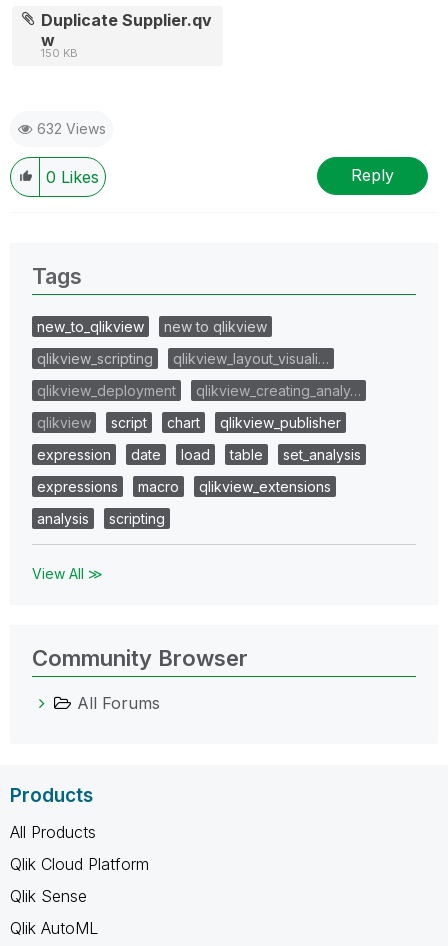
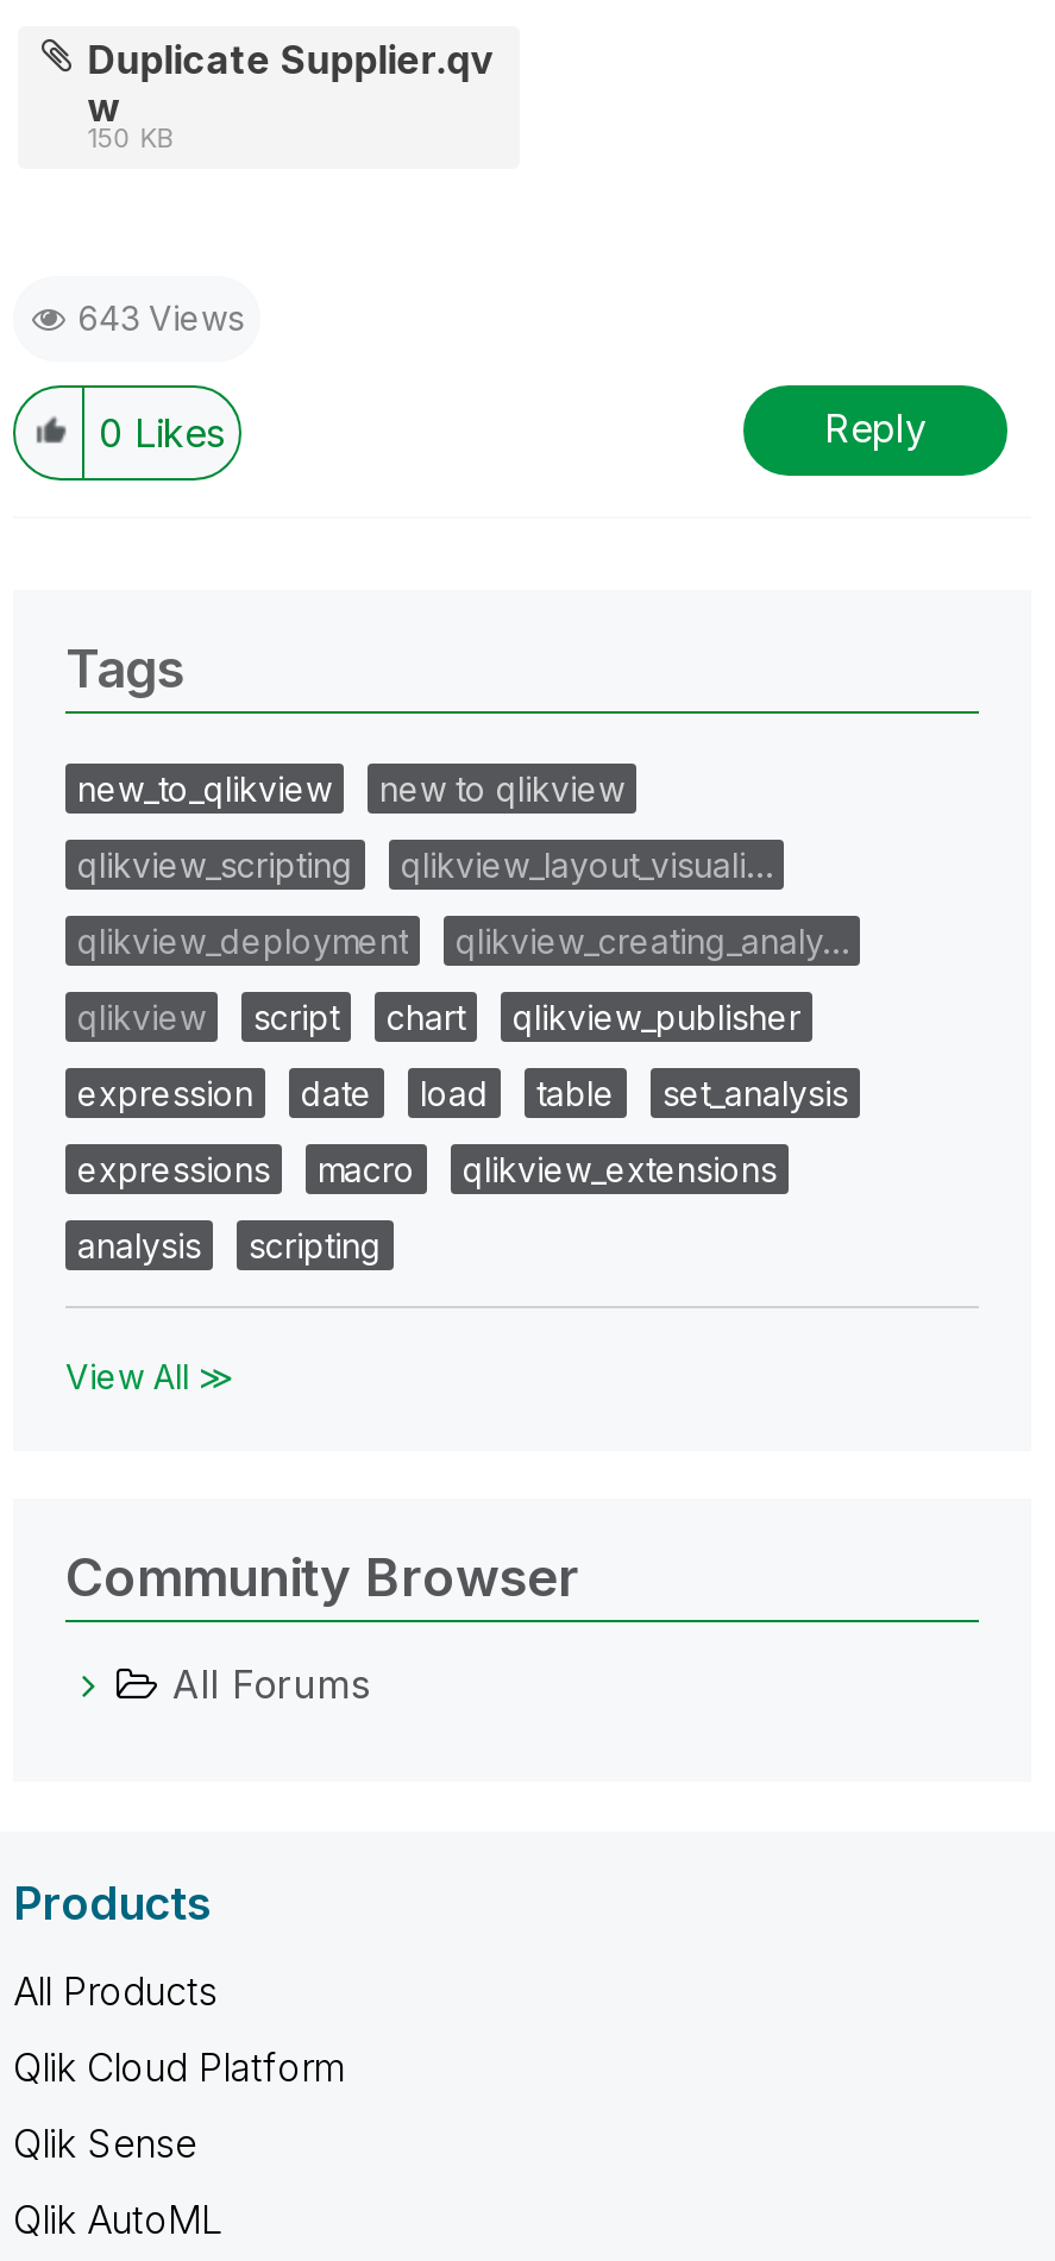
- 632 Views
+ 643 Views
